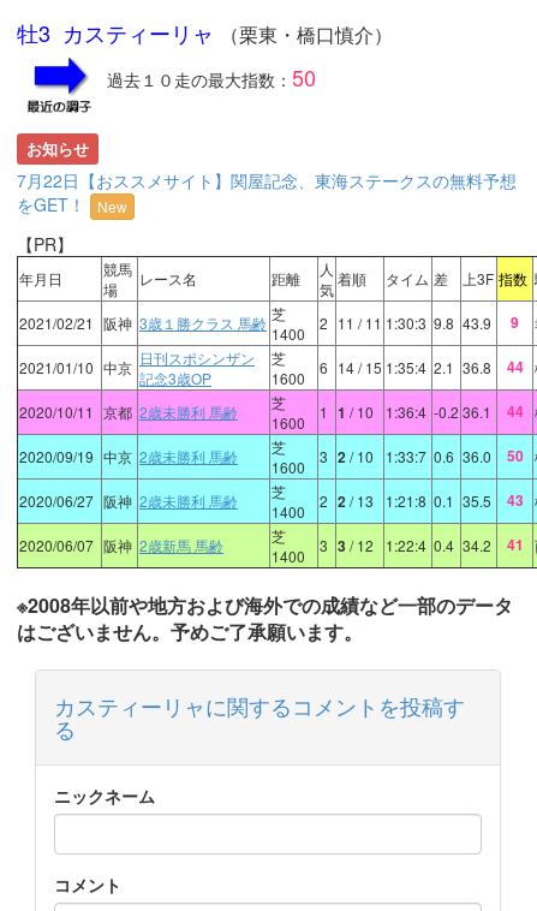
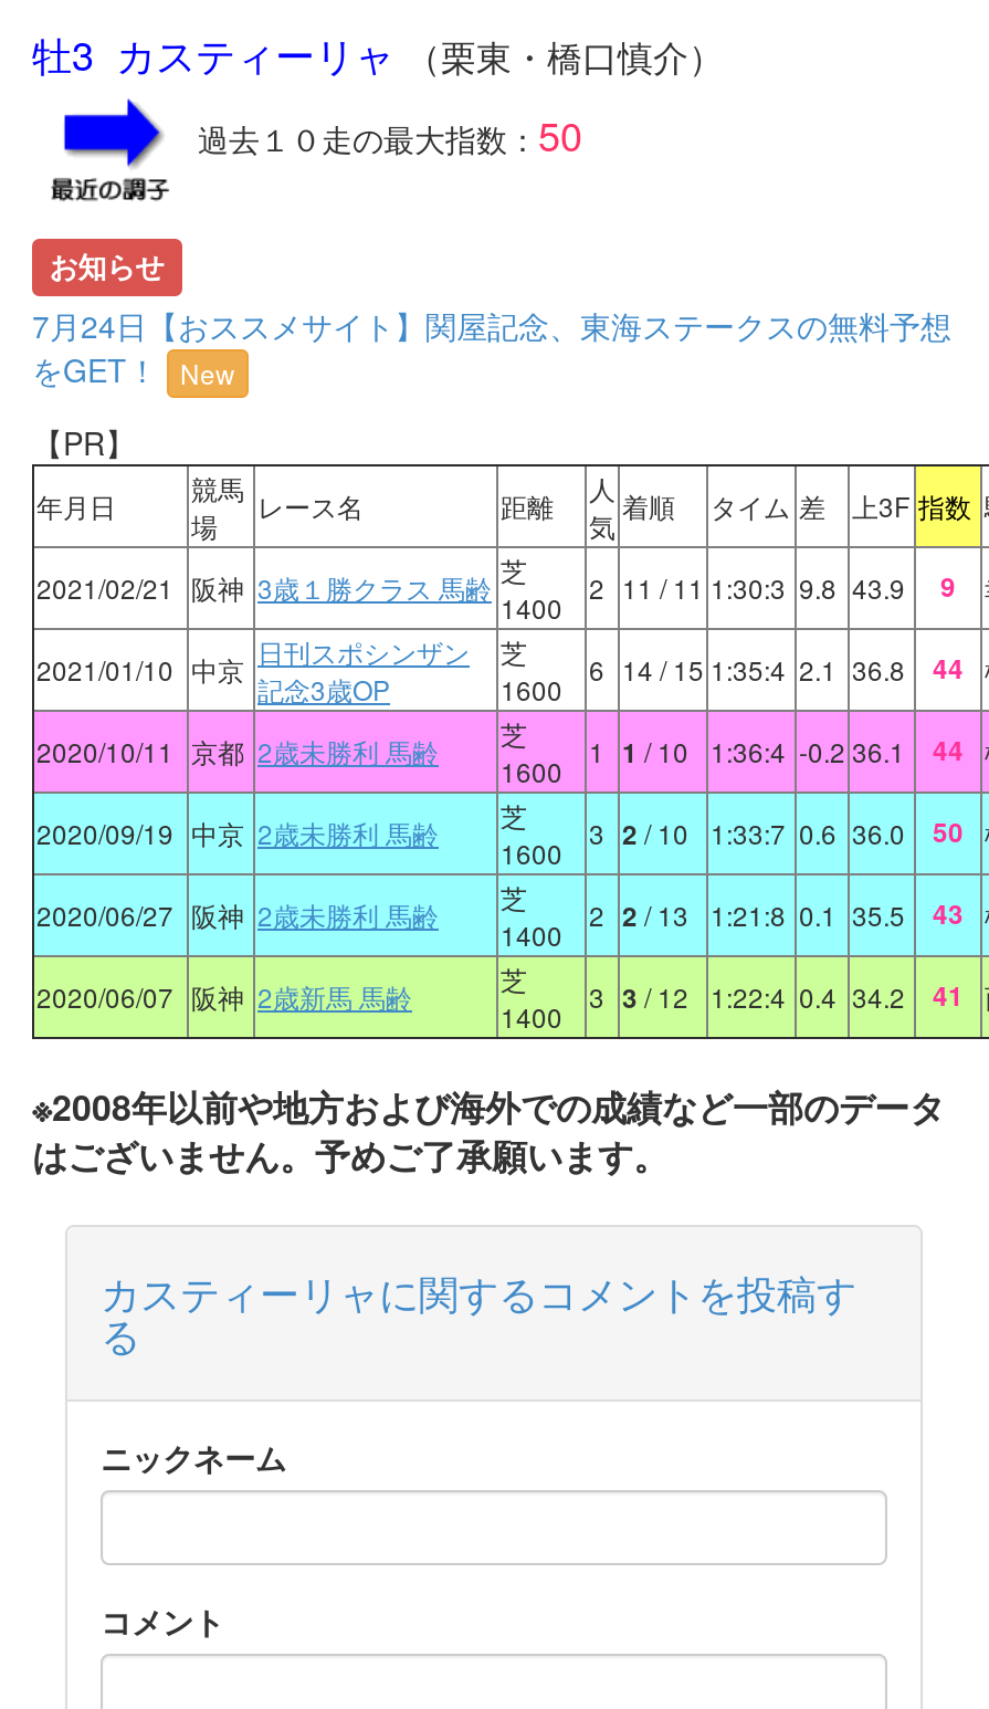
- 7月22日【おススメサイト】関屋記念、東海ステークスの無料予想
+ 7月24日【おススメサイト】関屋記念、東海ステークスの無料予想
